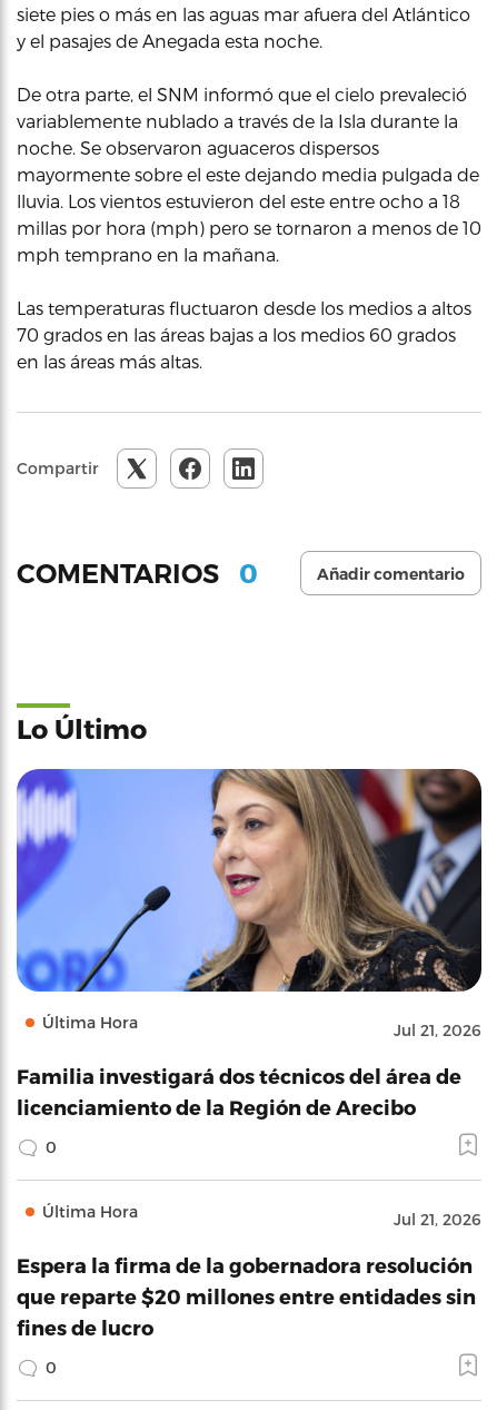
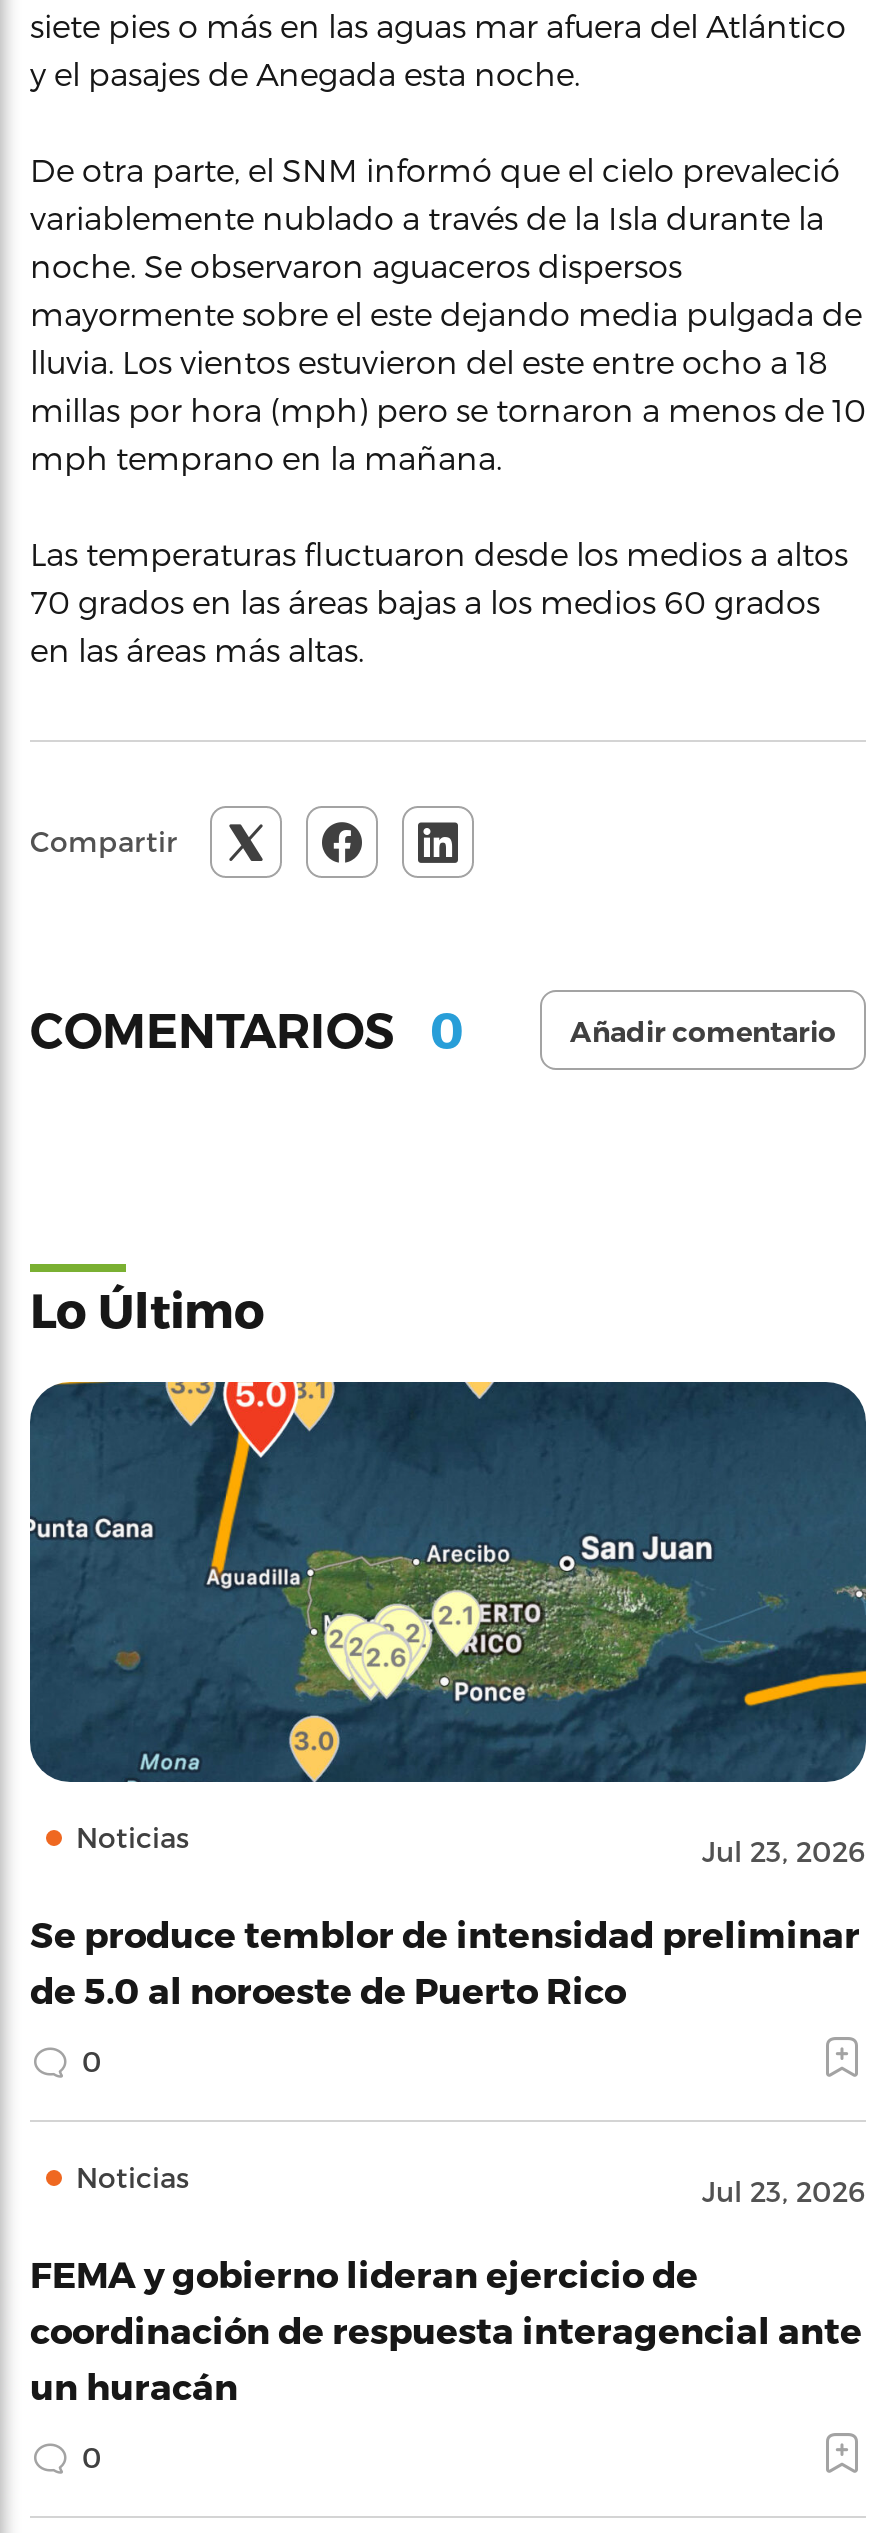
- [image]
- Última Hora
- Jul 21, 2026
+ [image]
+ Noticias
+ Jul 23, 2026

- Familia investigará dos técnicos del área de
- licenciamiento de la Región de Arecibo
+ Se produce temblor de intensidad preliminar
+ de 5.0 al noroeste de Puerto Rico

- Última Hora
- Jul 21, 2026
+ Noticias
+ Jul 23, 2026

- Espera la firma de la gobernadora resolución
- que reparte $20 millones entre entidades sin
- fines de lucro
+ FEMA y gobierno lideran ejercicio de
+ coordinación de respuesta interagencial ante
+ un huracán
